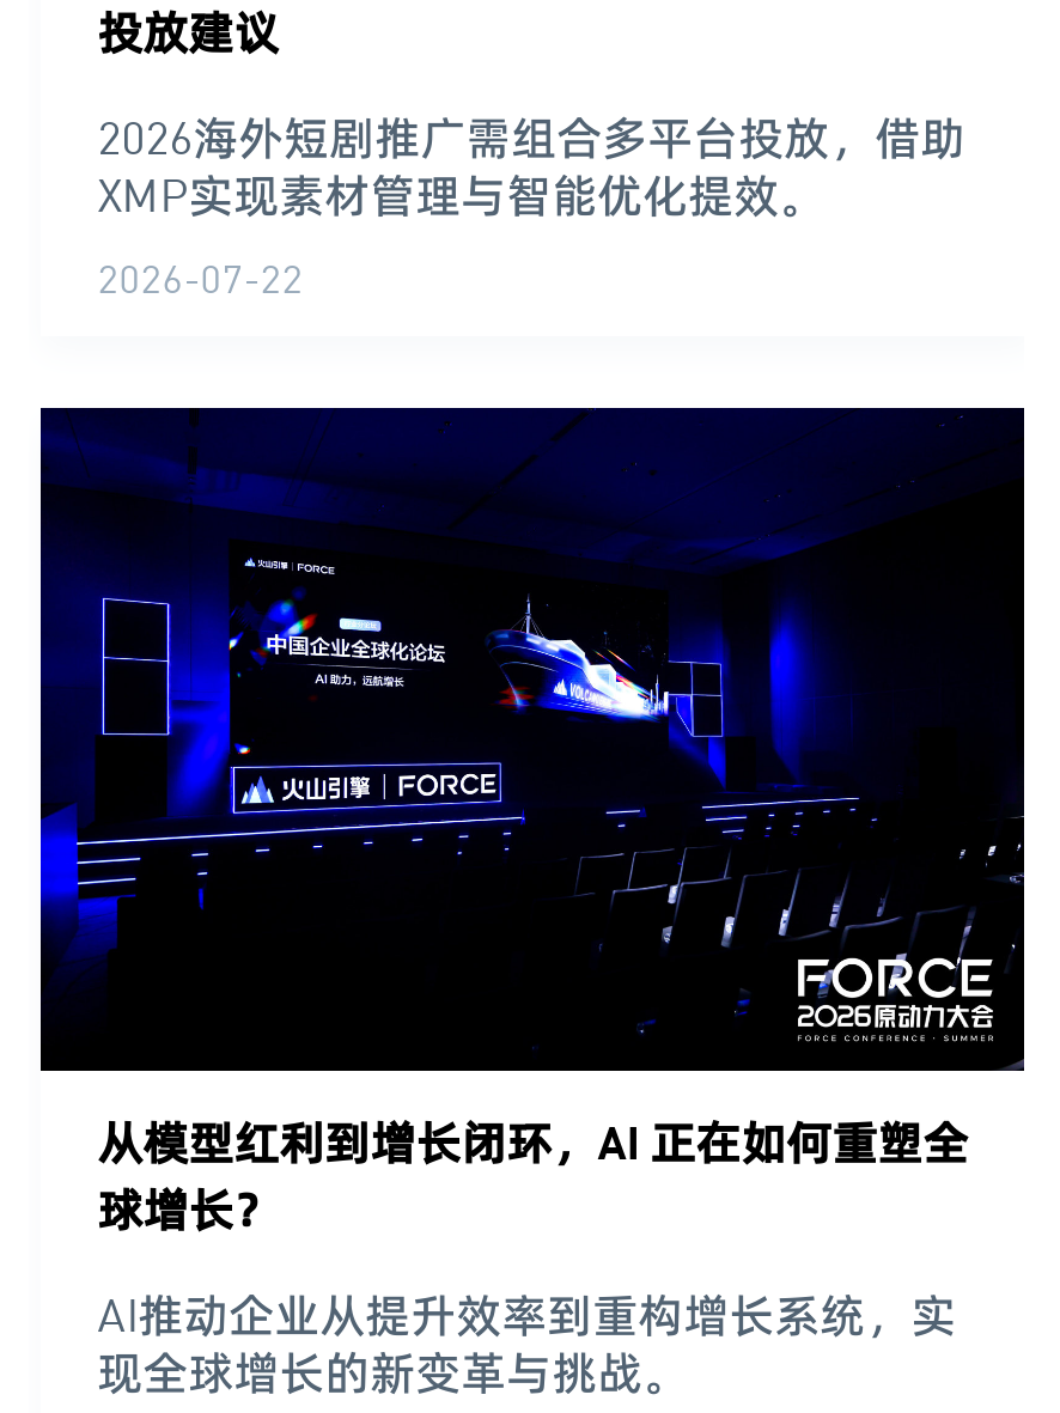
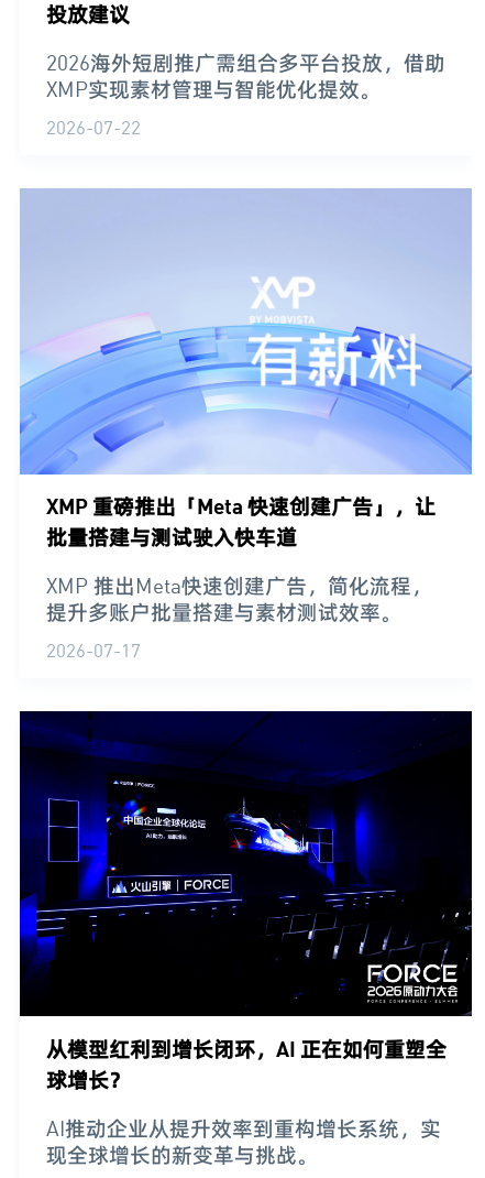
+ [image]
+ XMP 重磅推出「Meta 快速创建广告」，让
+ 批量搭建与测试驶入快车道
+ XMP 推出Meta快速创建广告，简化流程，
+ 提升多账户批量搭建与素材测试效率。
+ 2026-07-17
